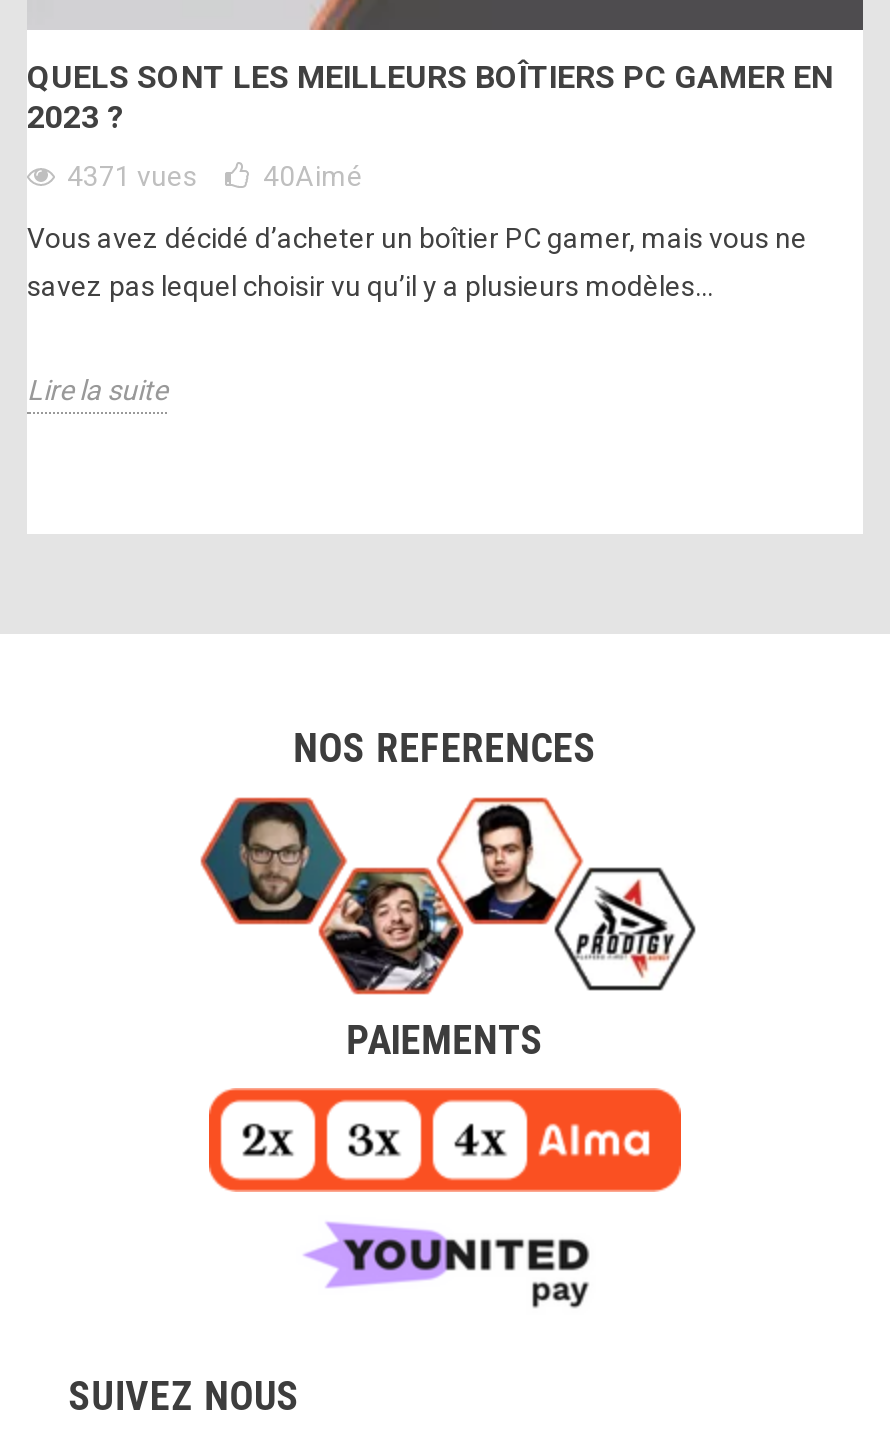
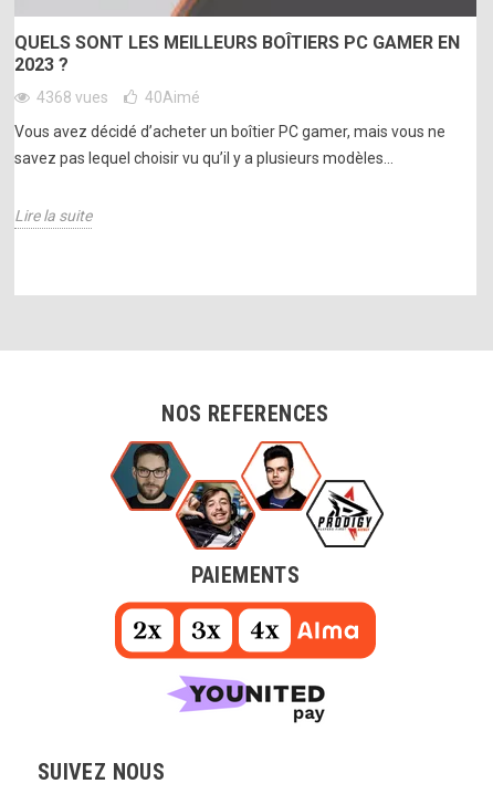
- 4371 vues
+ 4368 vues
